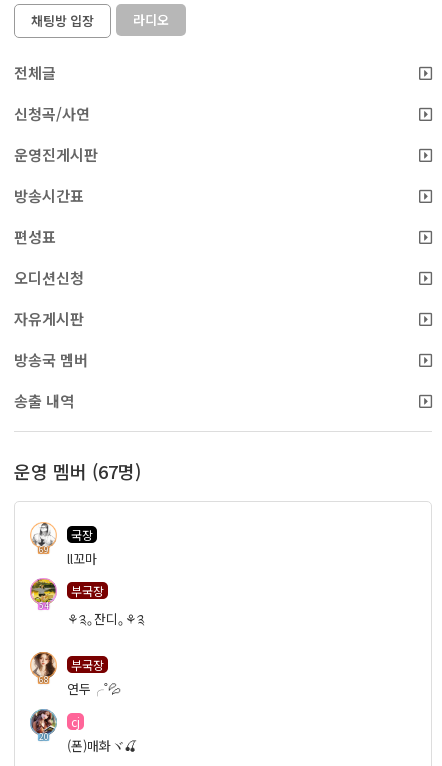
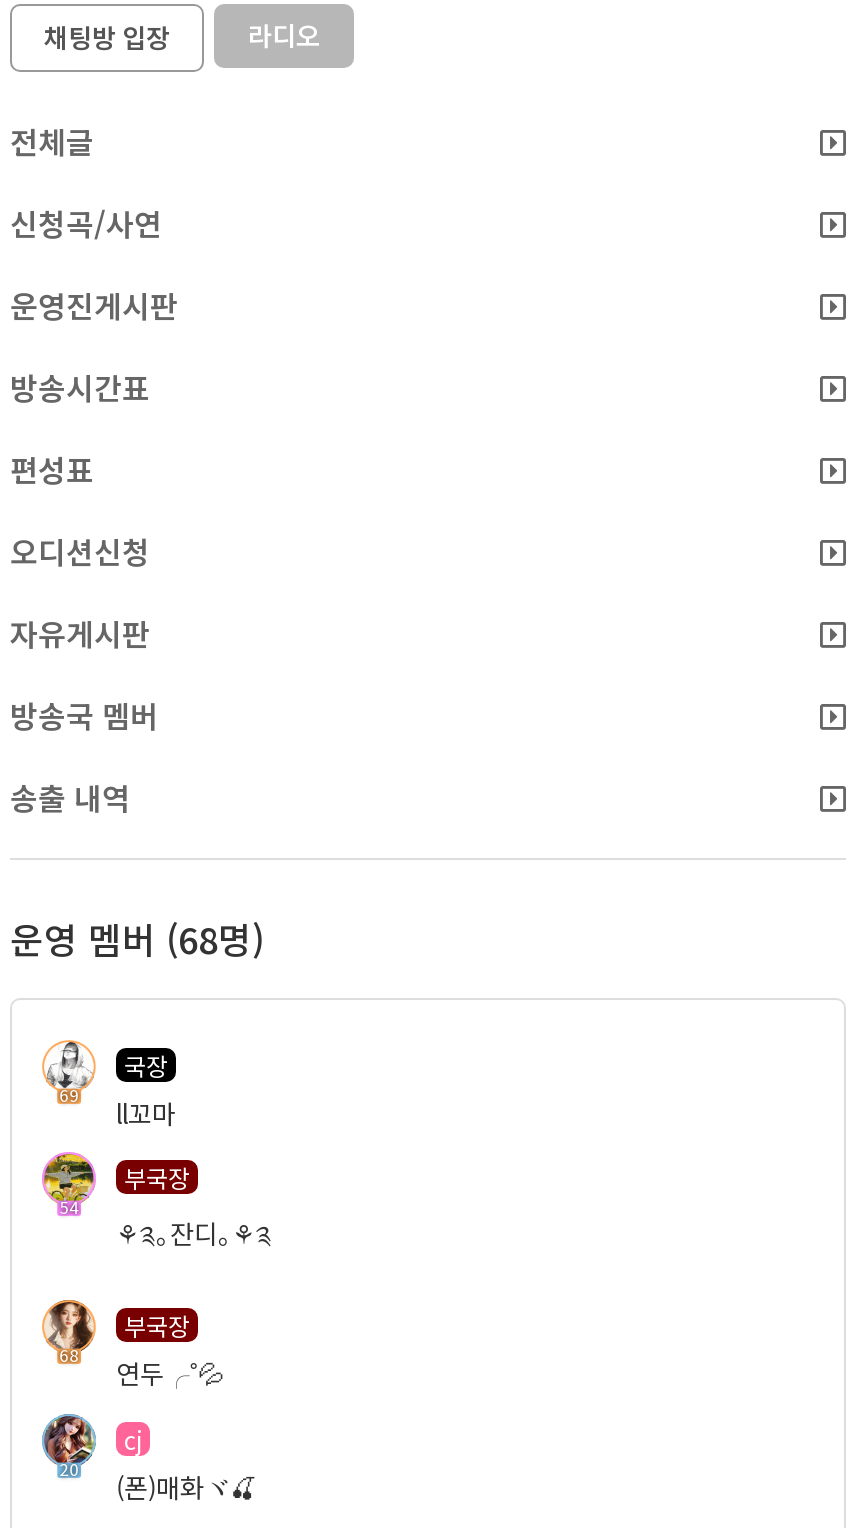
- 운영 멤버 (67명)
+ 운영 멤버 (68명)
